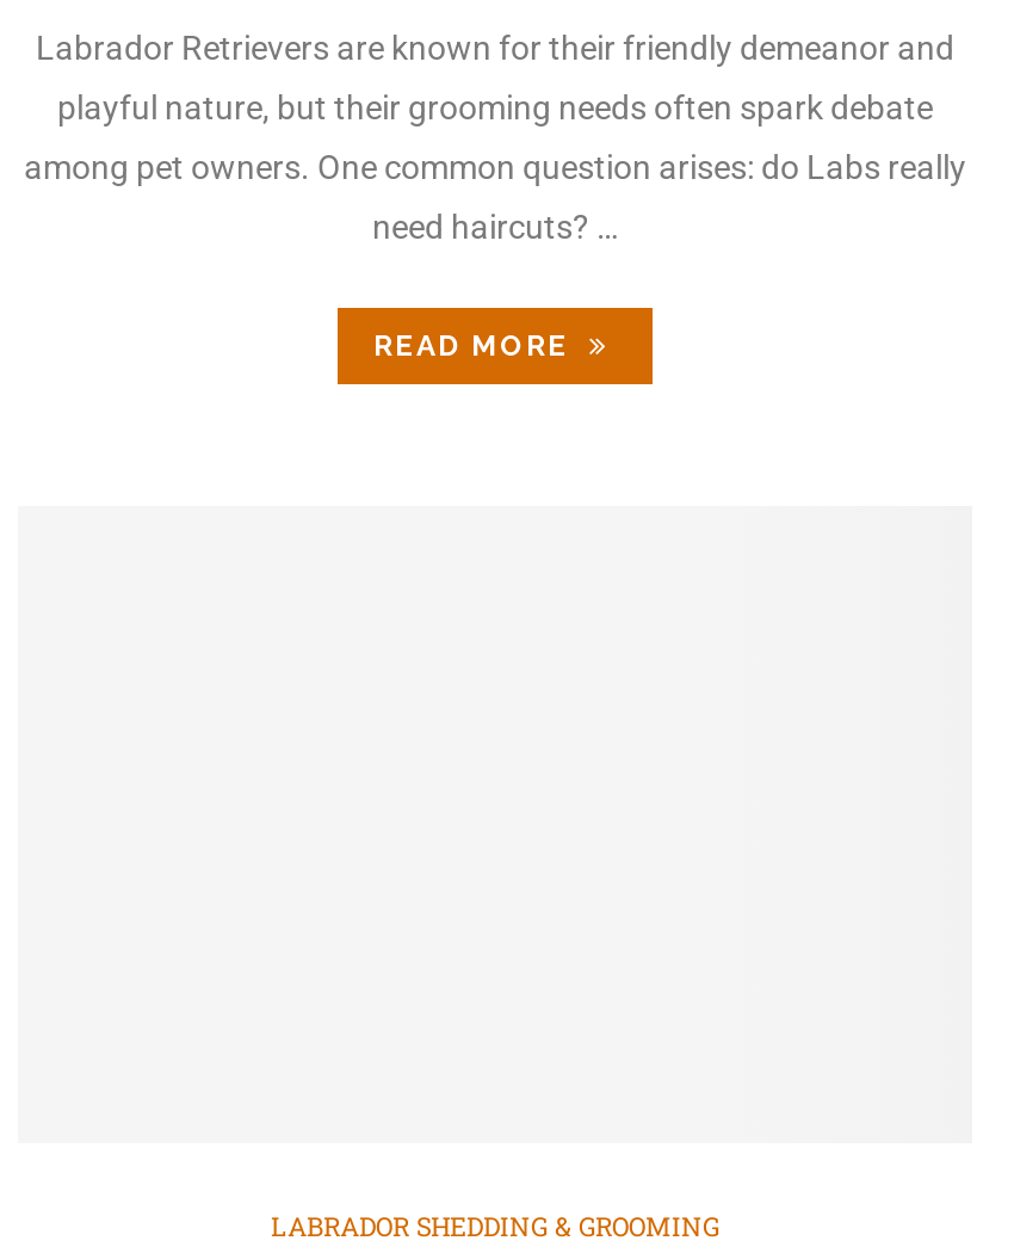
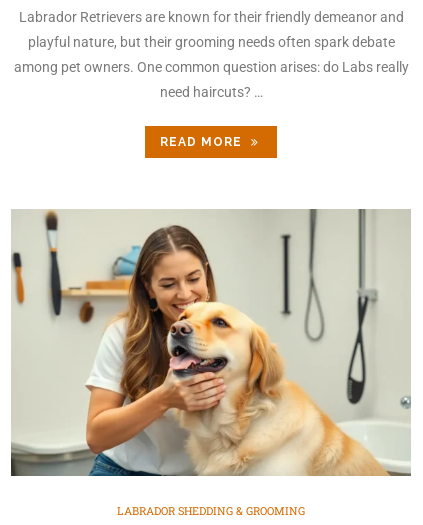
+ [image]
